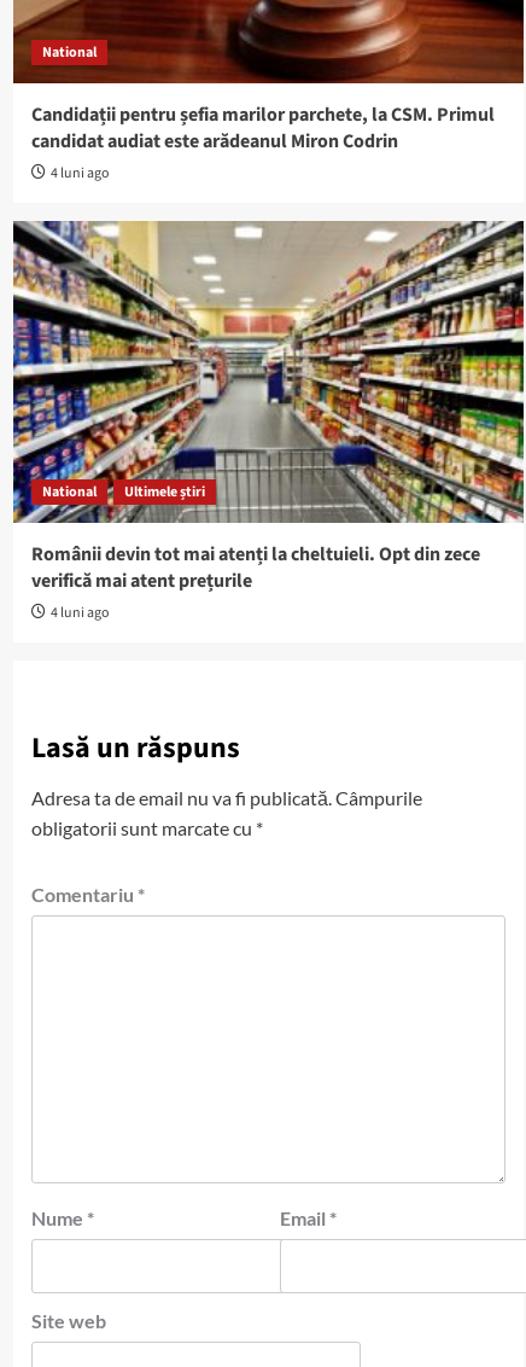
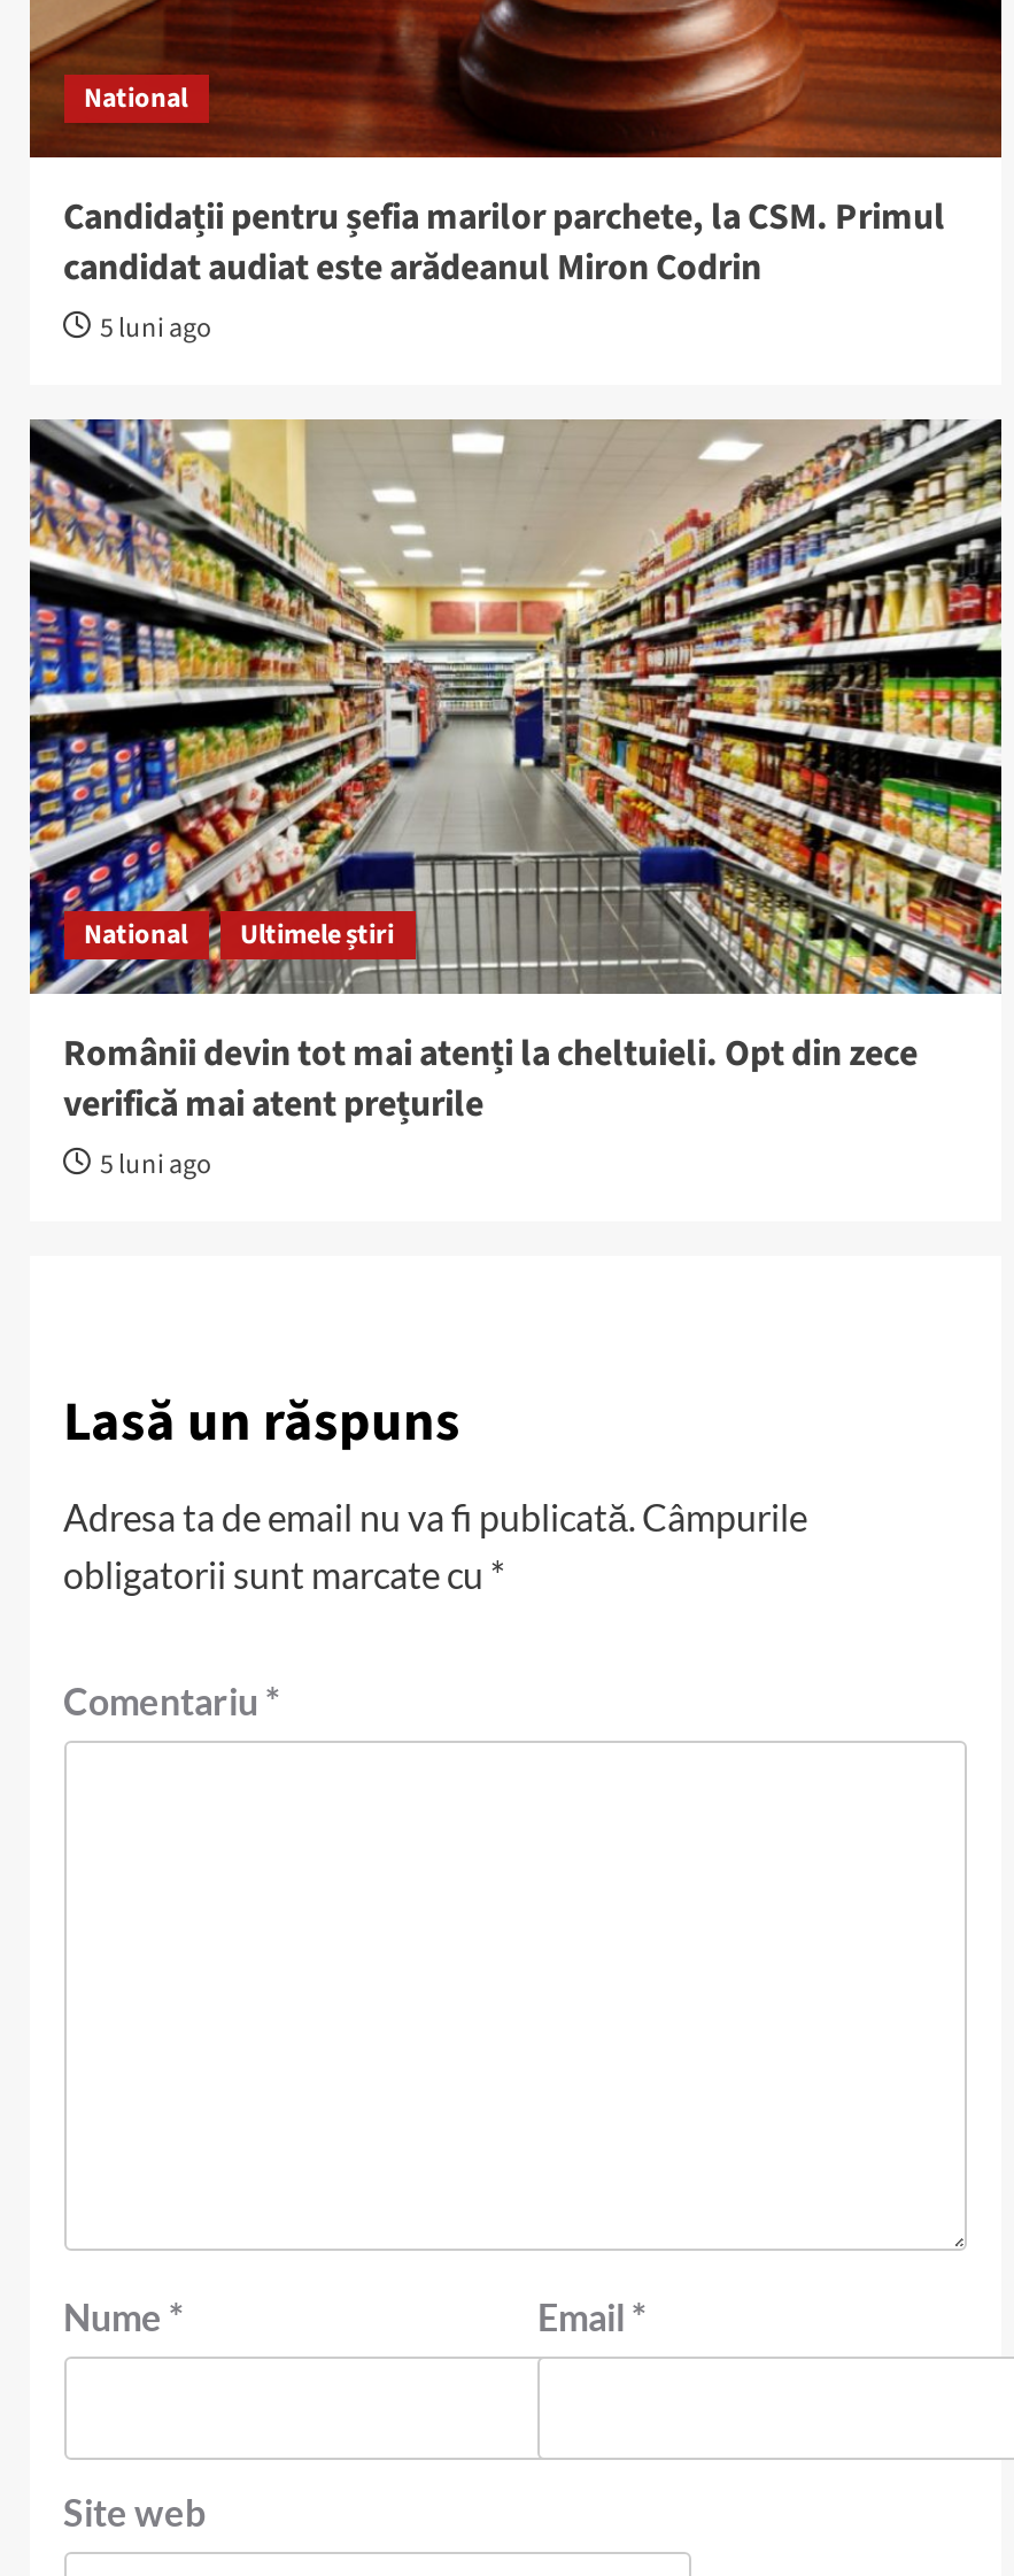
- 4 luni ago
+ 5 luni ago

- 4 luni ago
+ 5 luni ago
